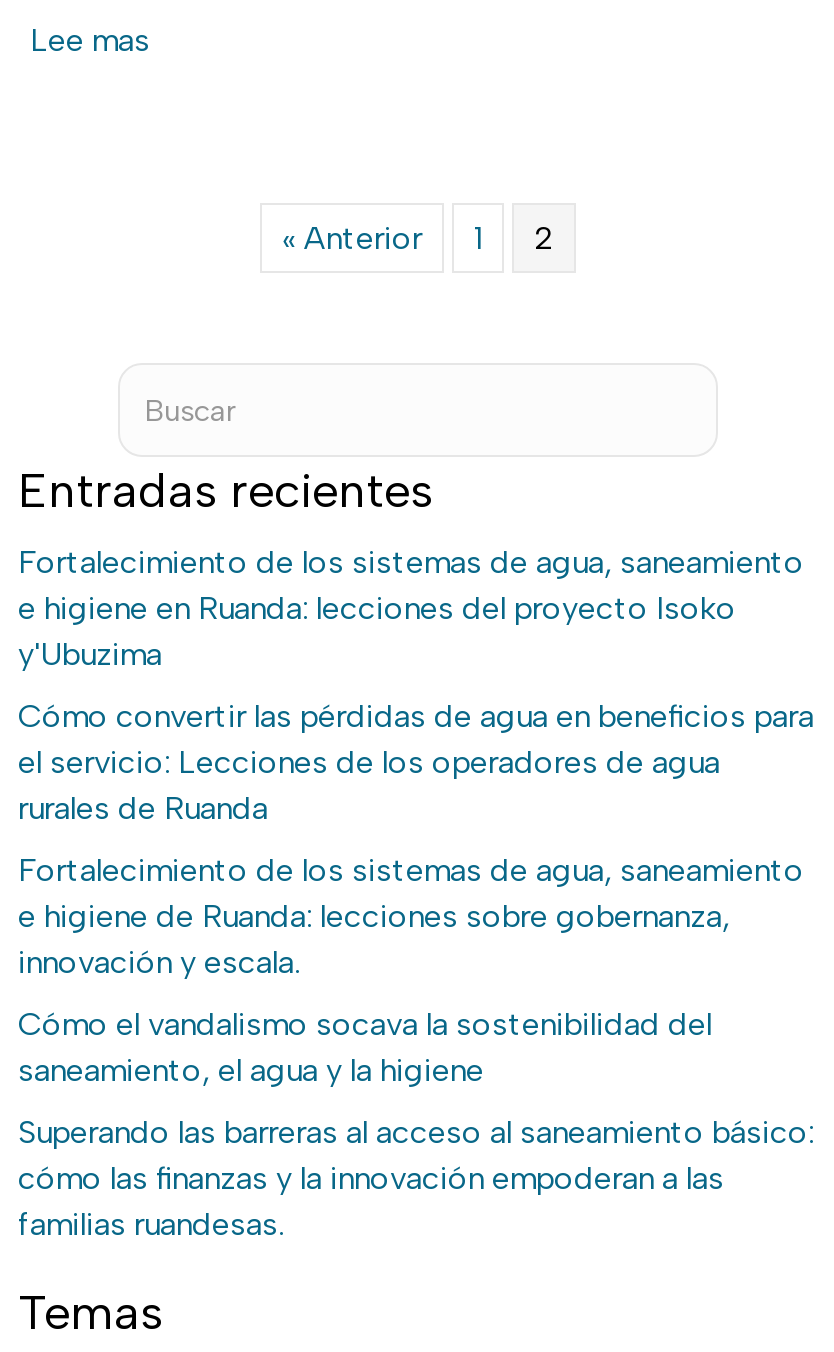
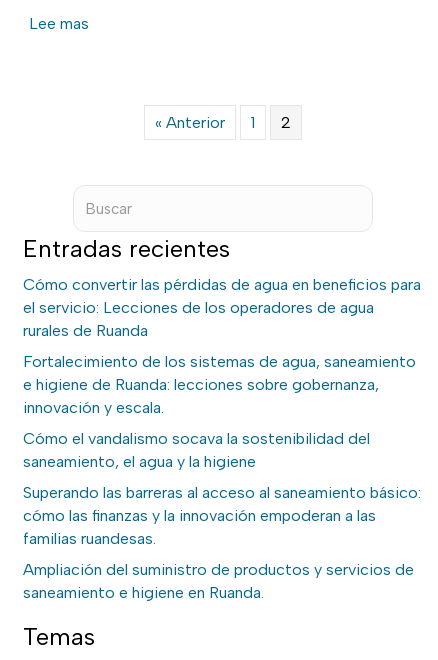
- Fortalecimiento de los sistemas de agua, saneamiento
- e higiene en Ruanda: lecciones del proyecto Isoko
- y'Ubuzima

moved up: Cómo convertir las pérdidas de agua en beneficios para | el servicio: Lecciones de los operadores de agua | rurales de Ruanda | ... | cómo las finanzas y la innovación empoderan a las | familias ruandesas.

+ Ampliación del suministro de productos y servicios de
+ saneamiento e higiene en Ruanda.
